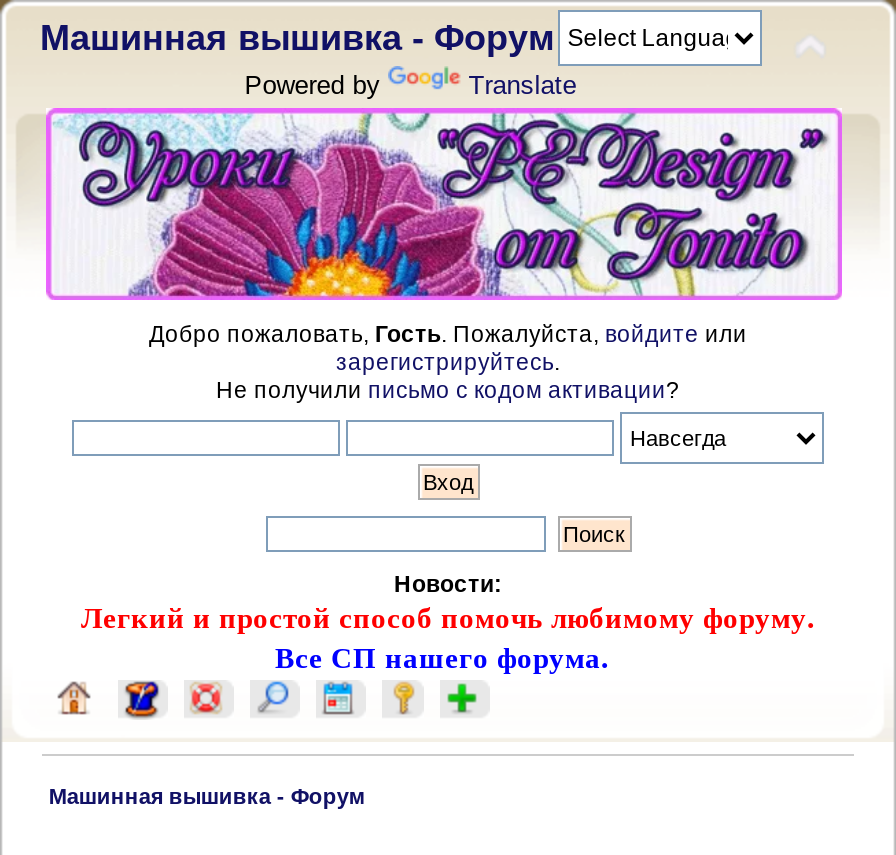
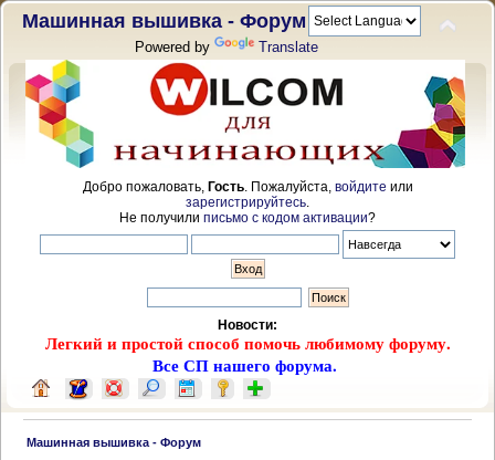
- [image]
+ [image]
